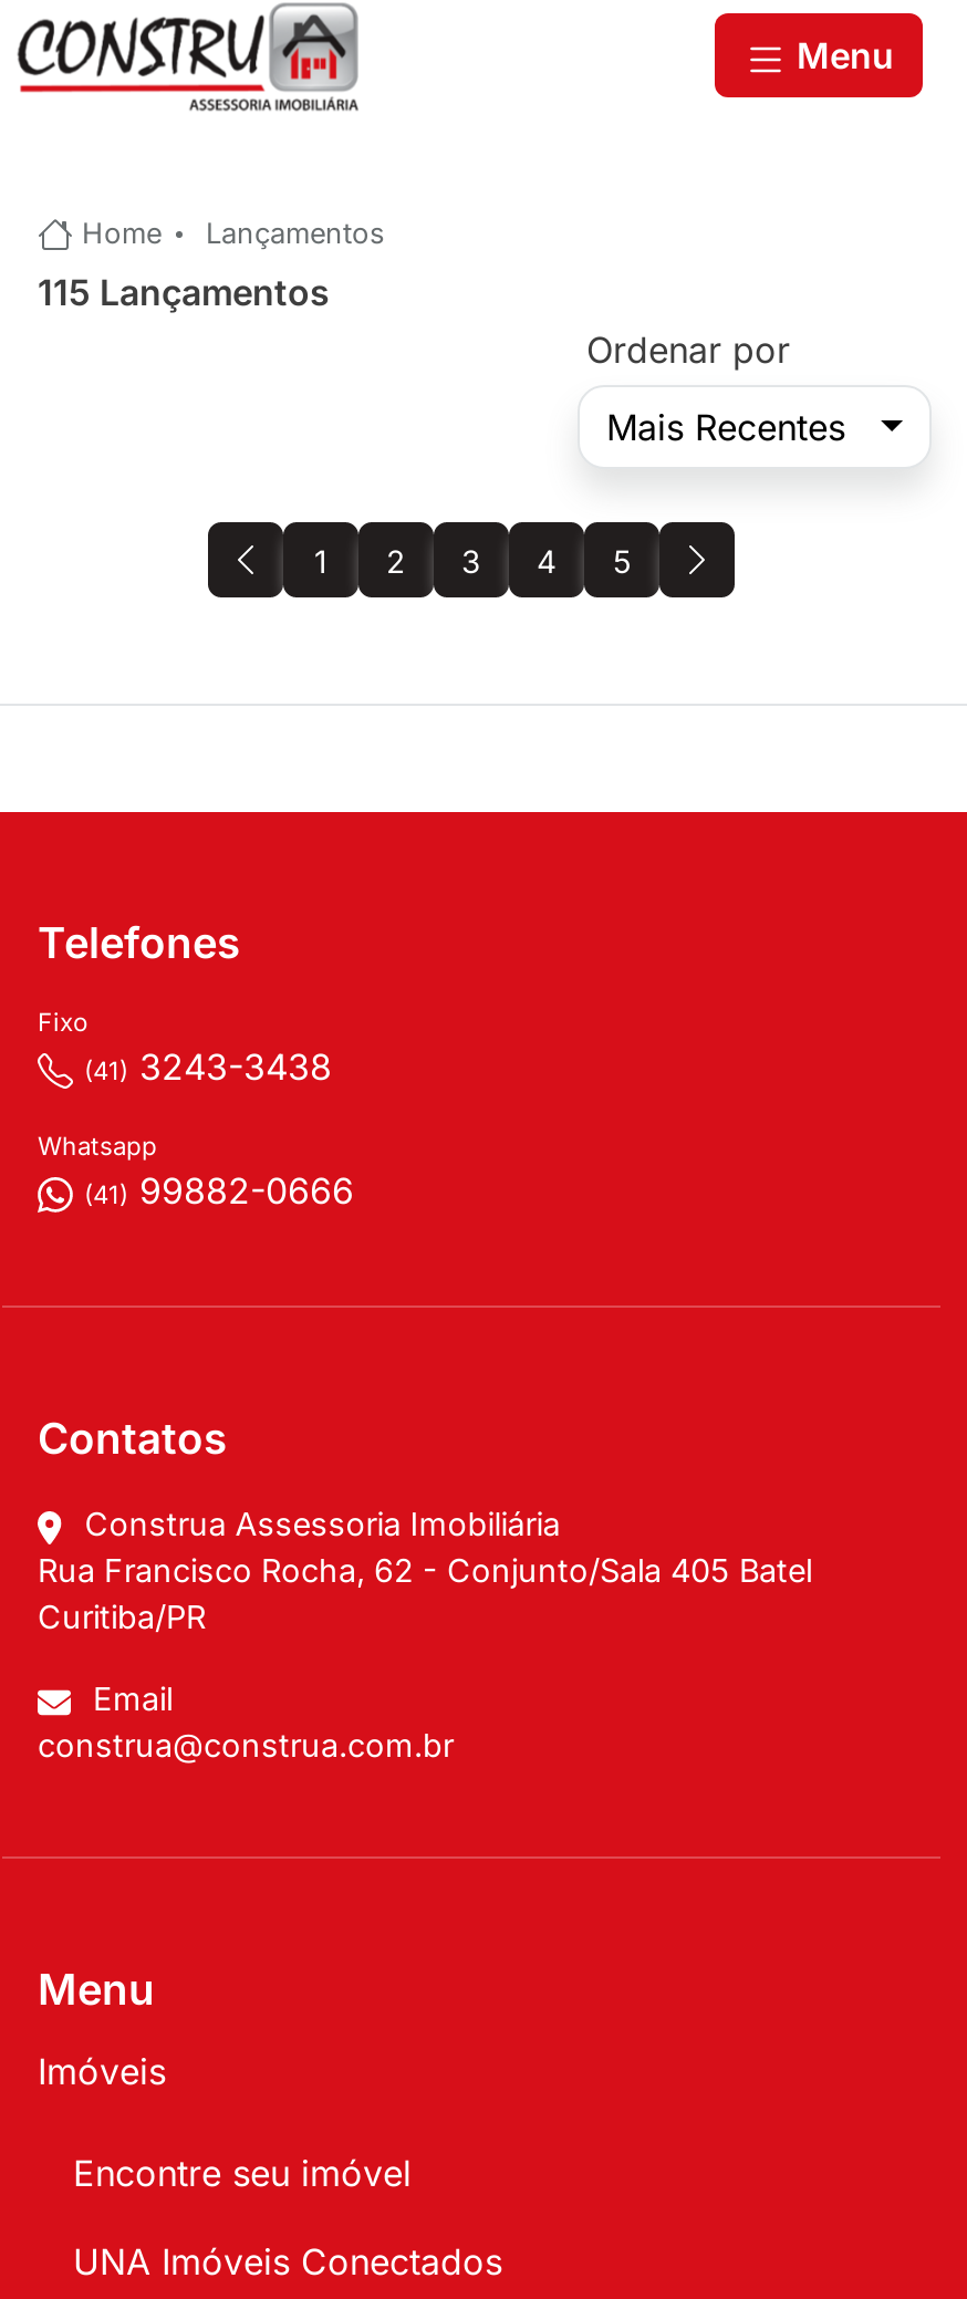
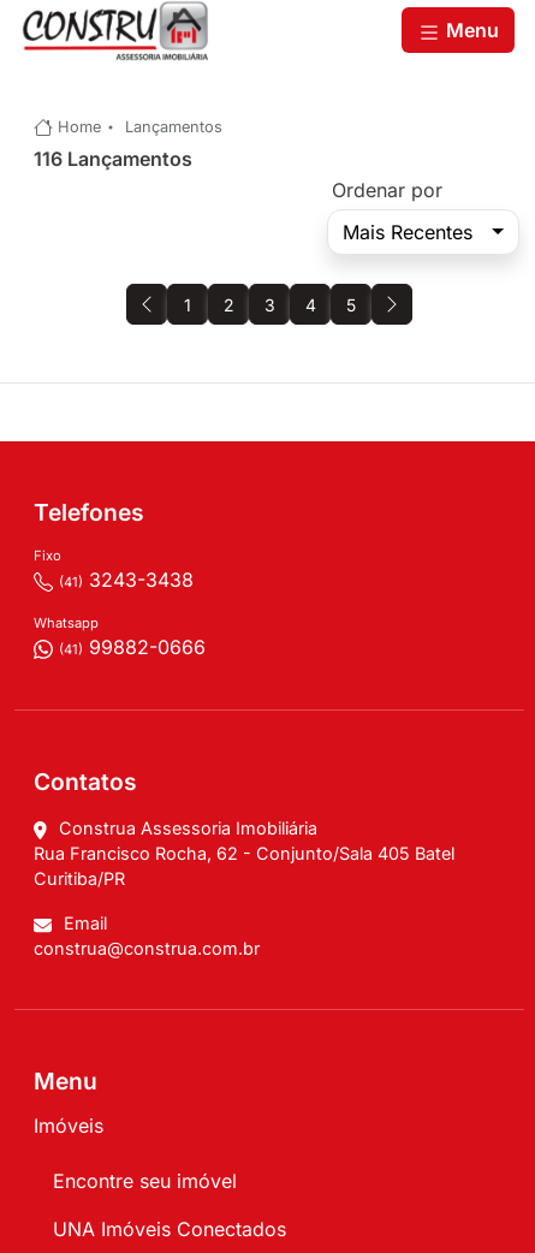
- 115 Lançamentos
+ 116 Lançamentos
